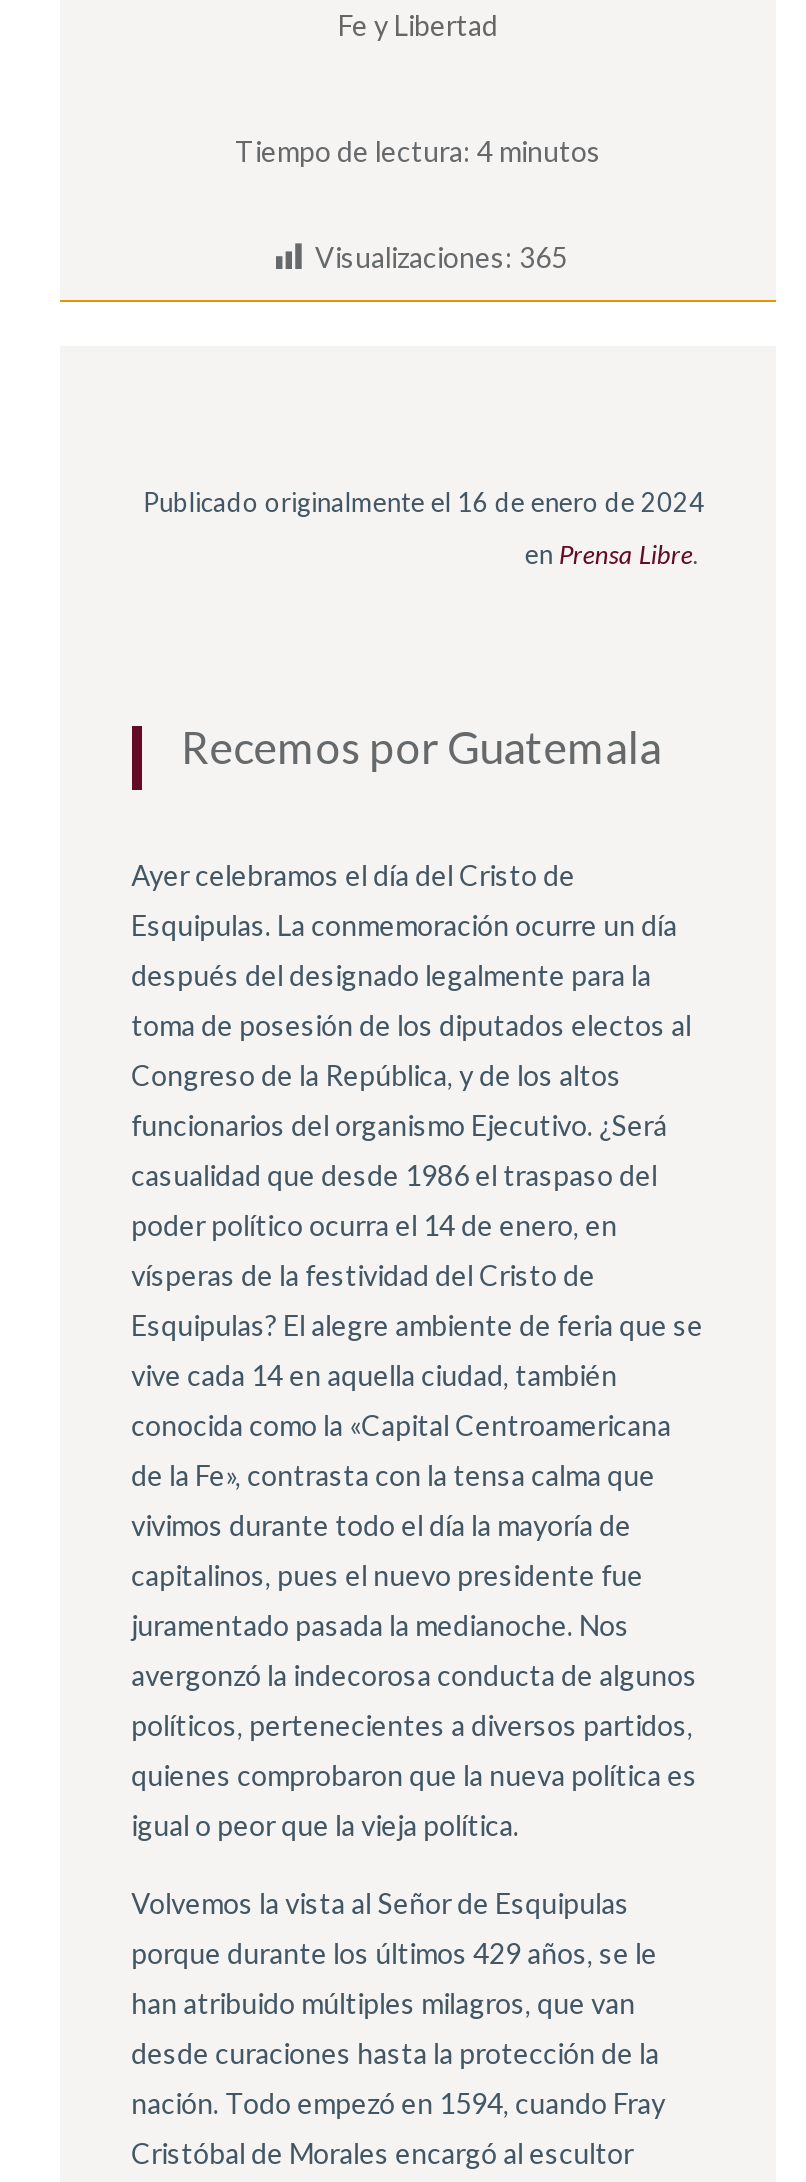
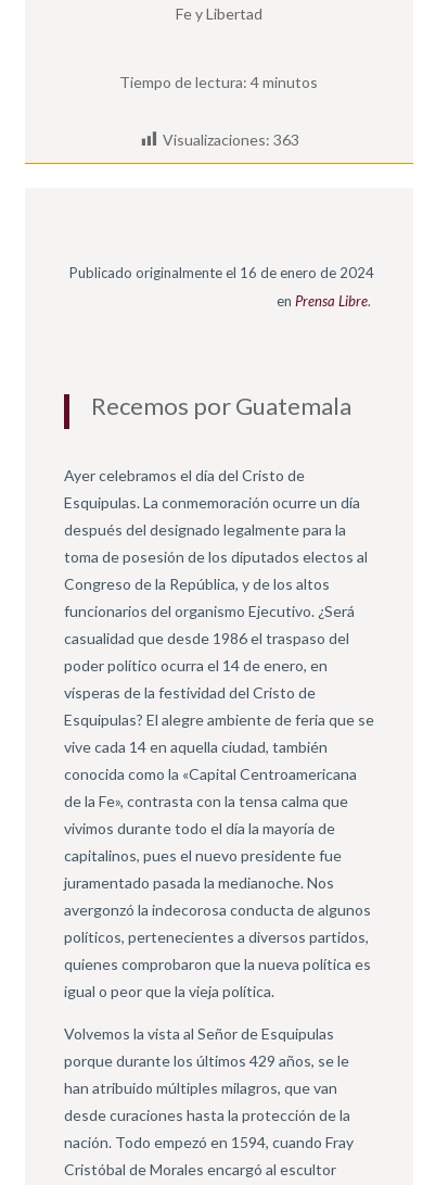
- Visualizaciones: 365
+ Visualizaciones: 363
